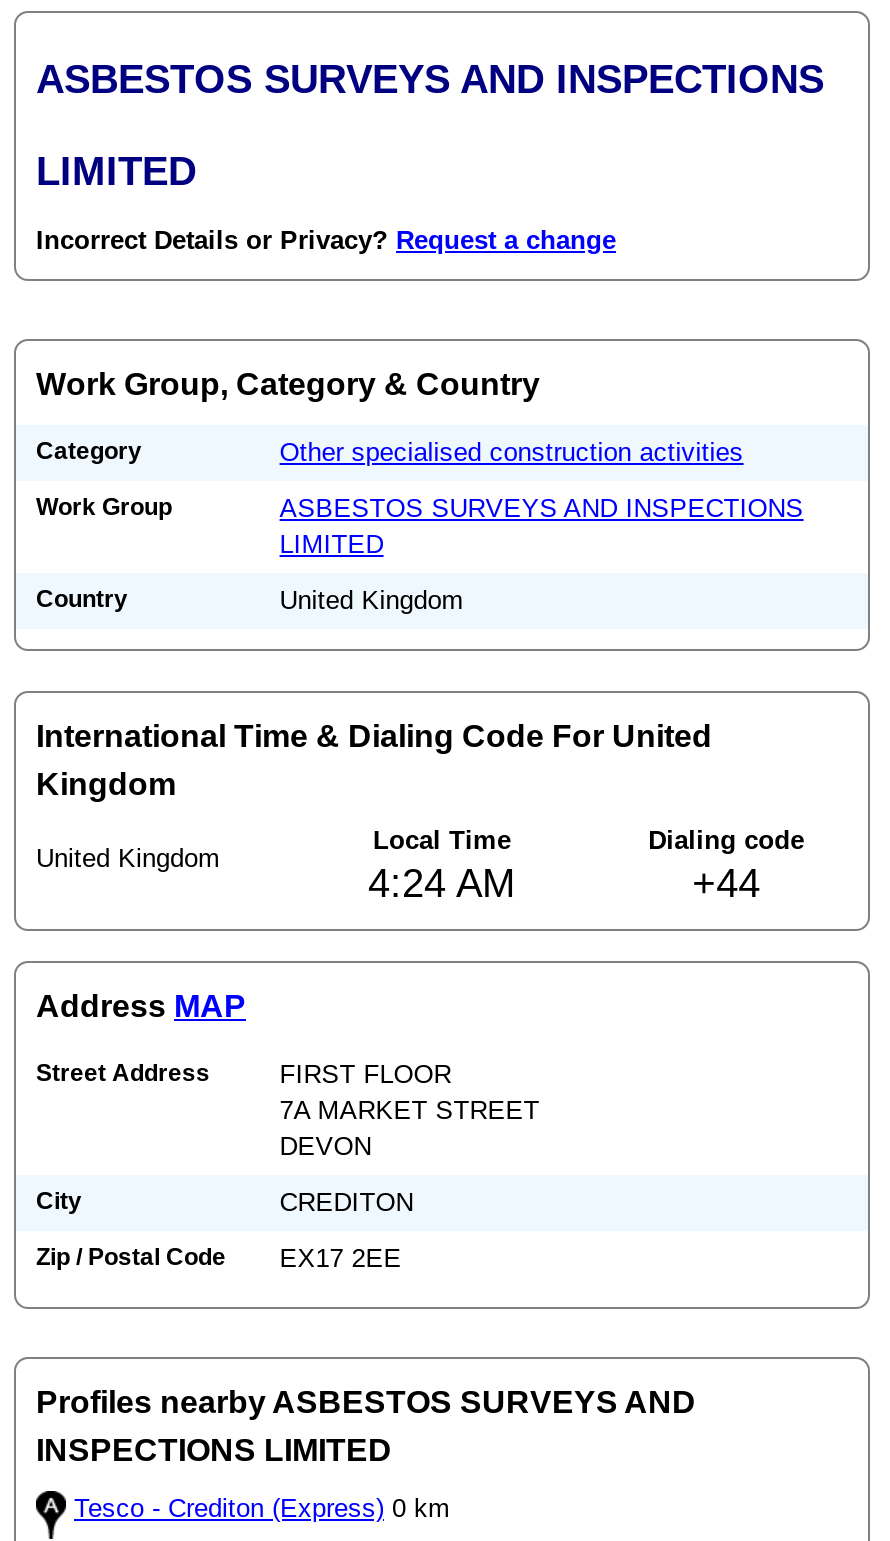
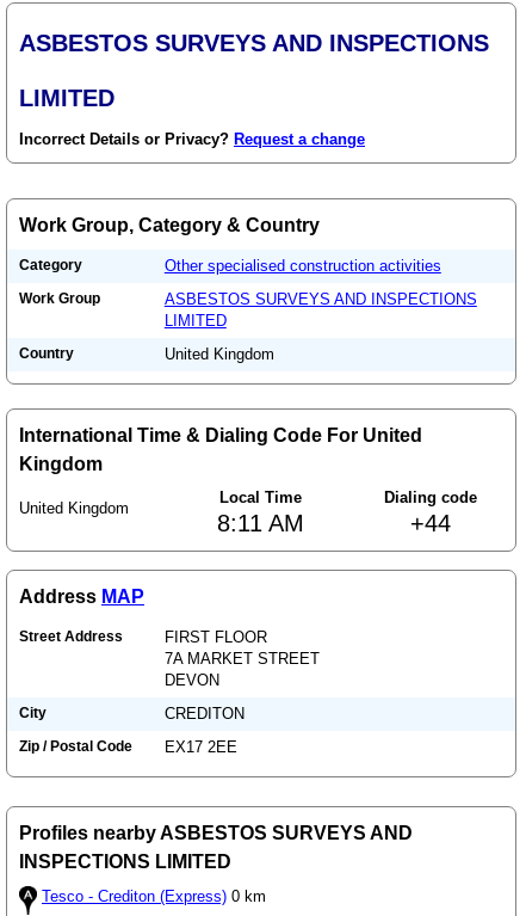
- 4:24 AM
+ 8:11 AM
